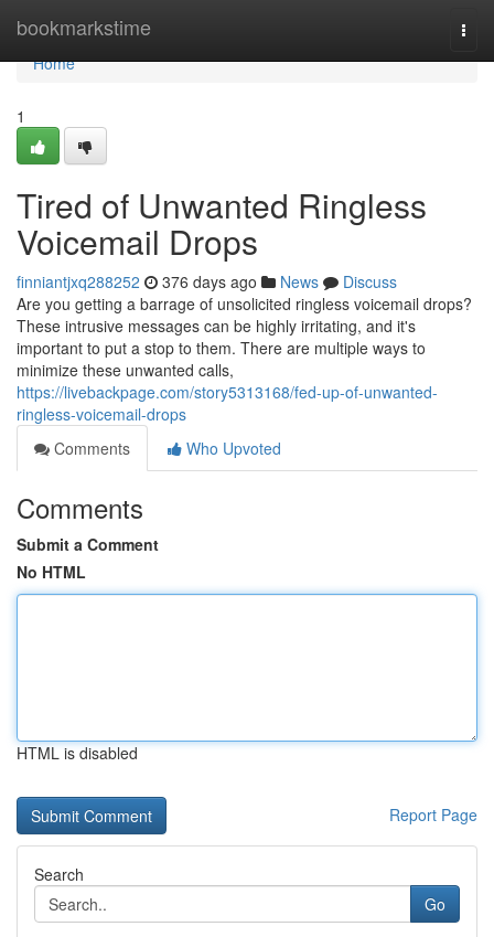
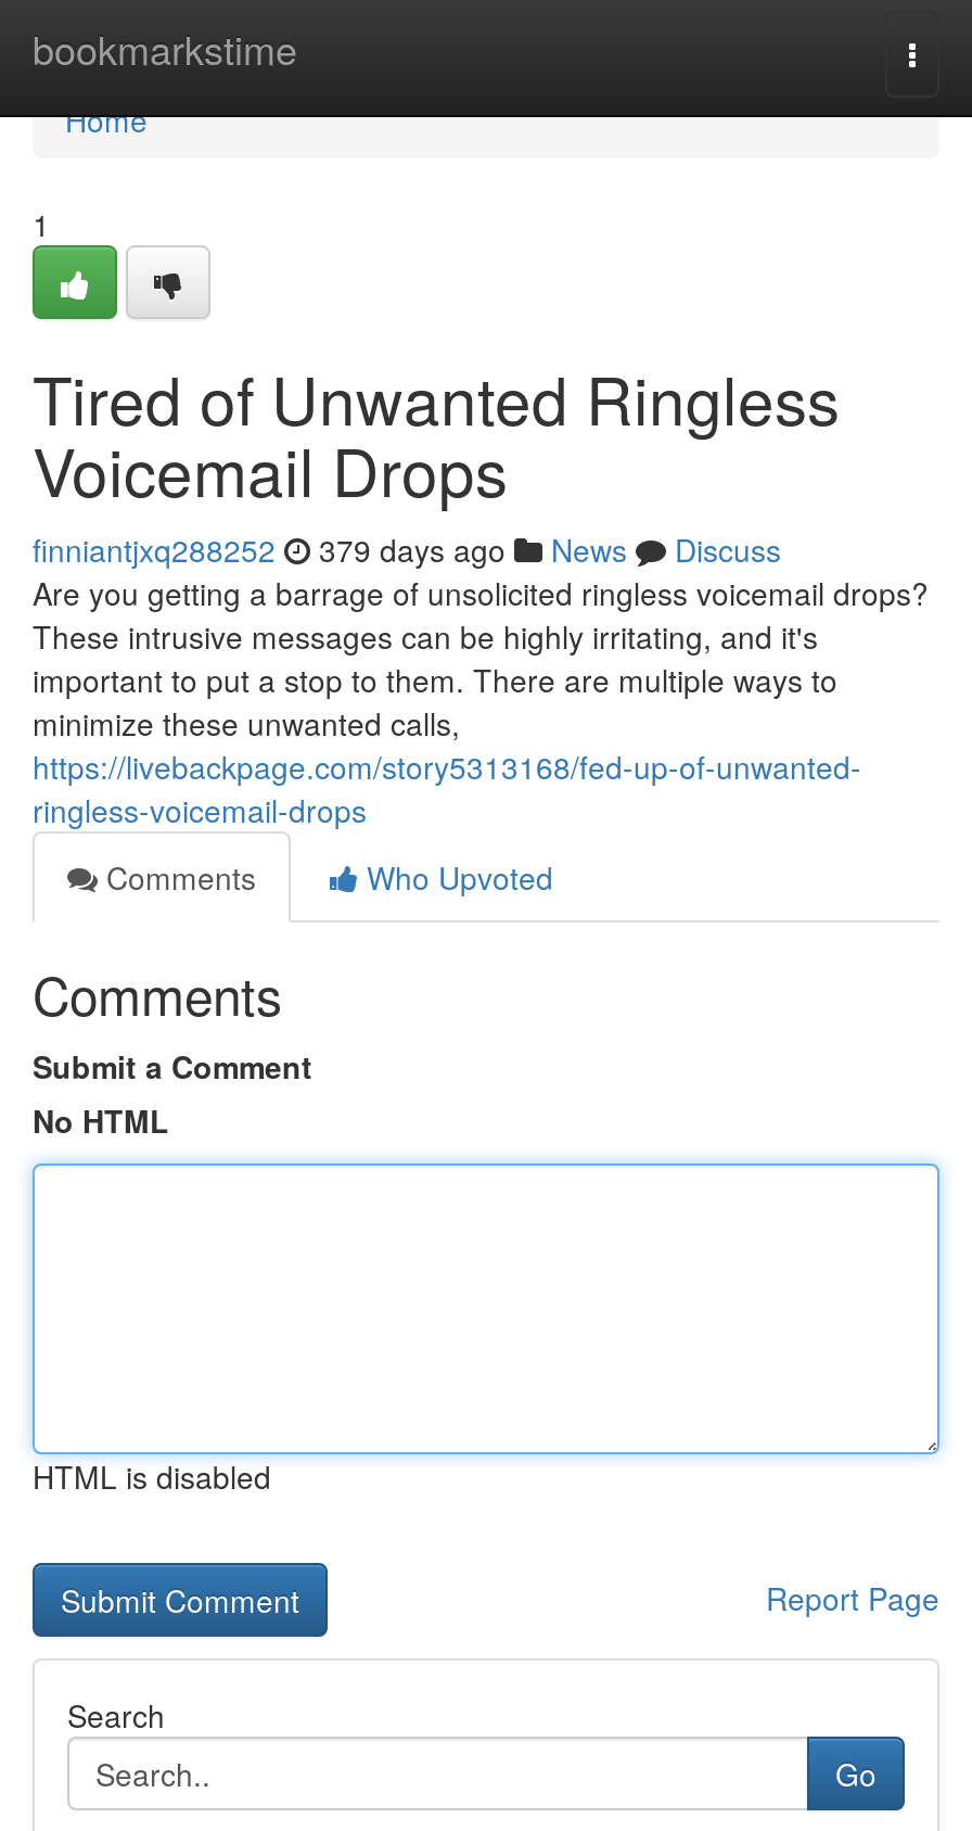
- finniantjxq288252 376 days ago News Discuss
+ finniantjxq288252 379 days ago News Discuss
